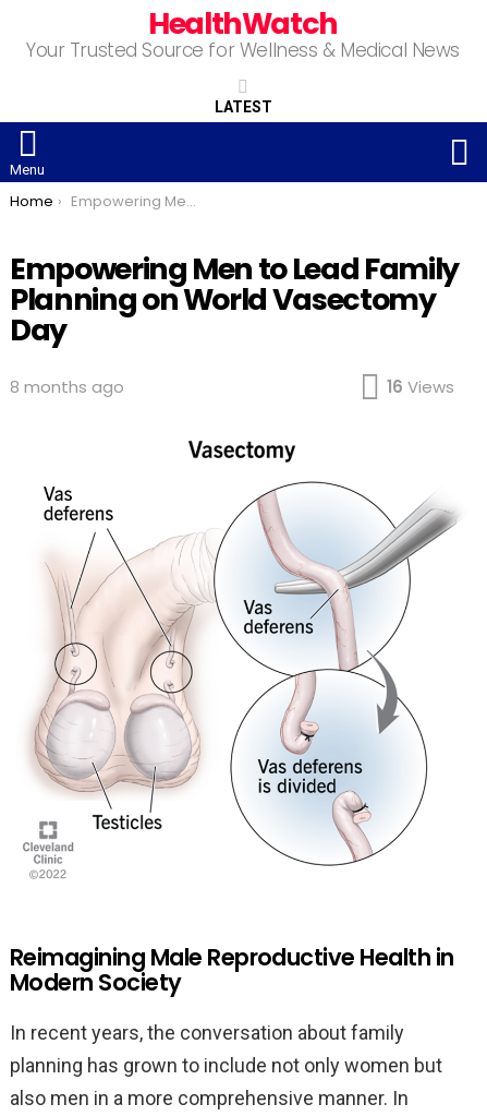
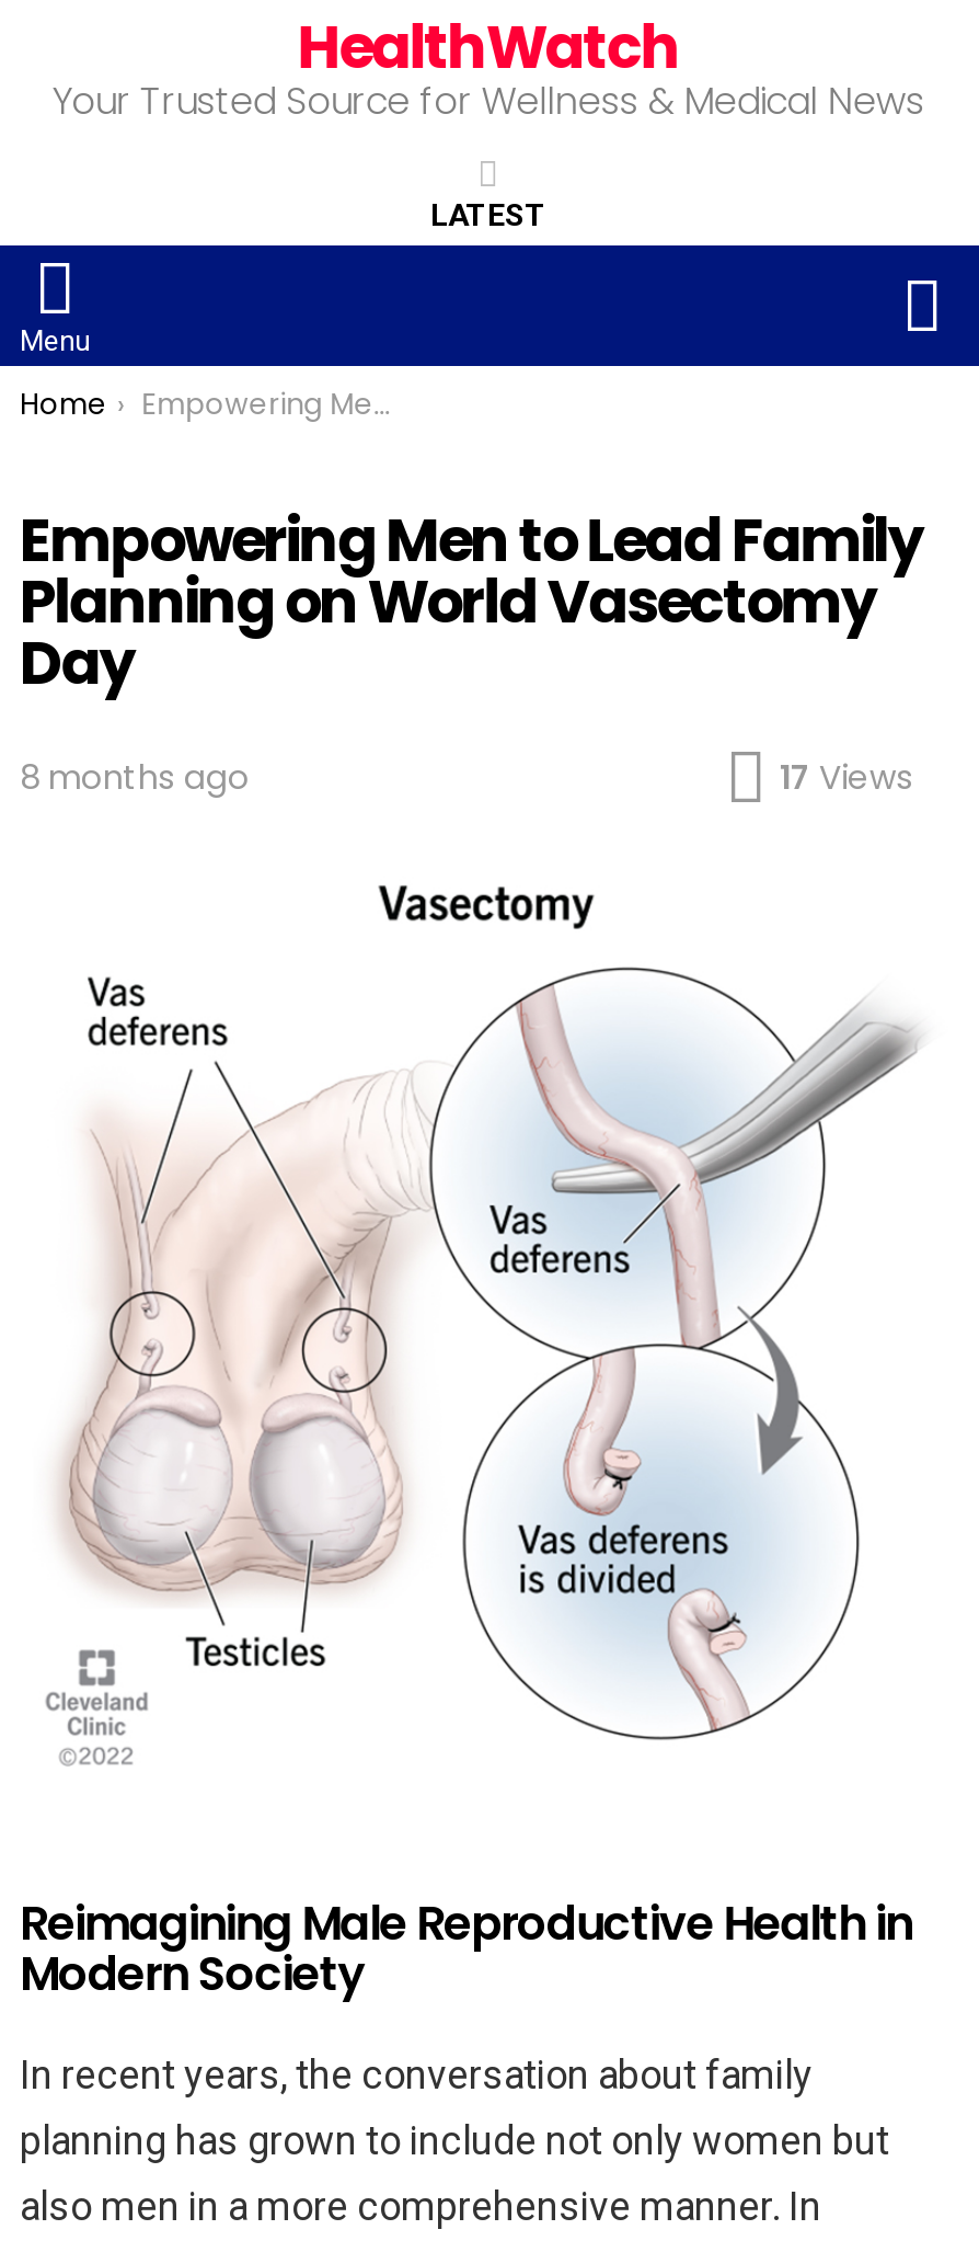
- 16 Views
+ 17 Views
